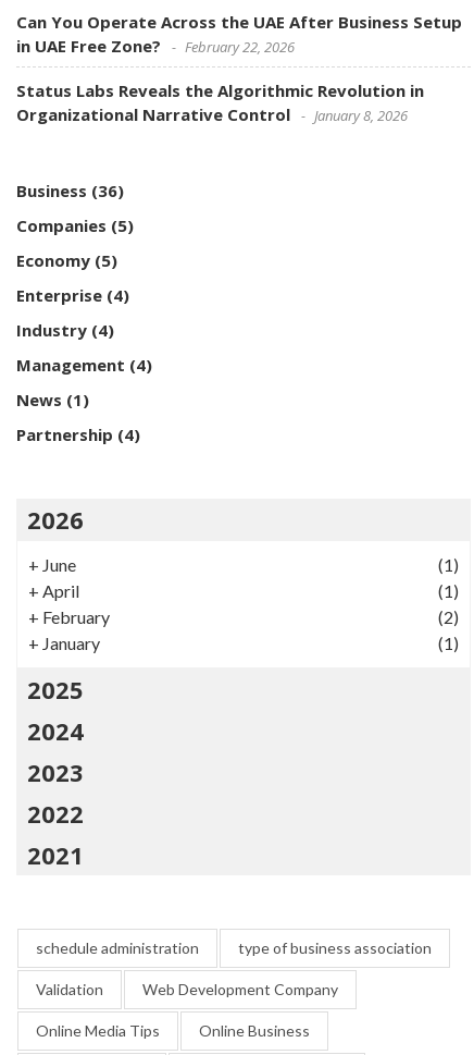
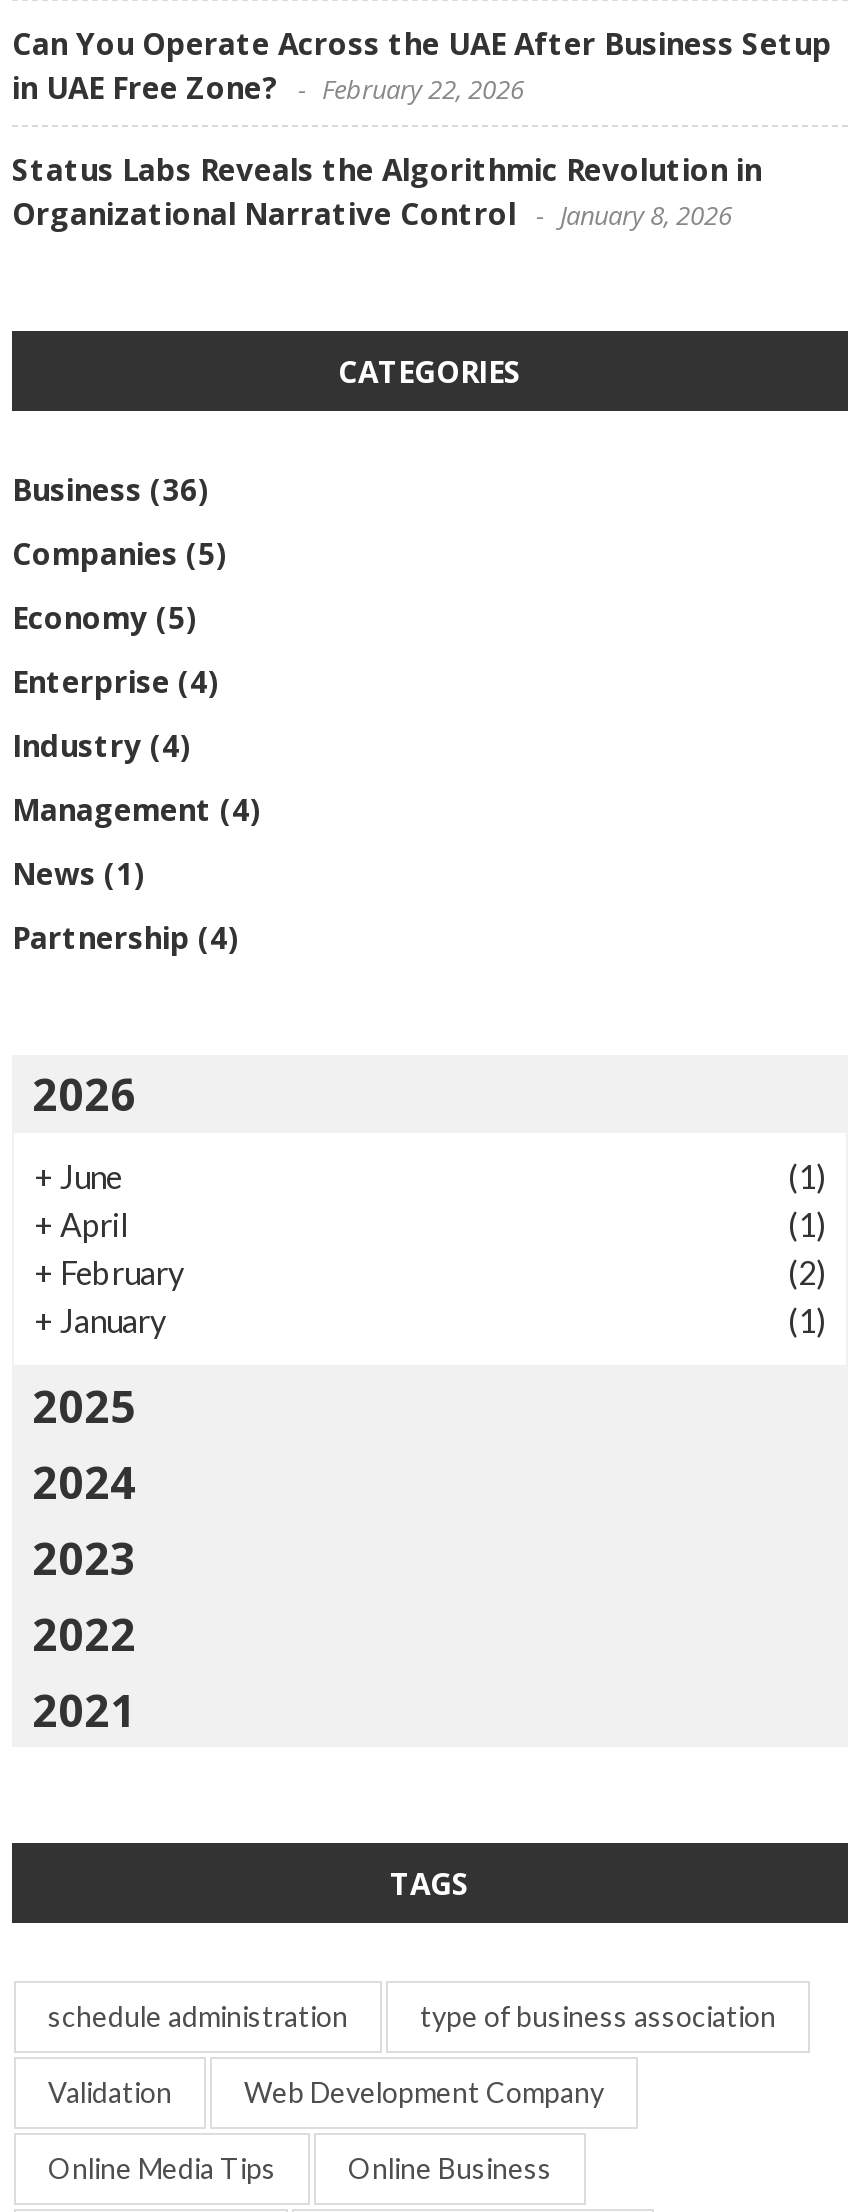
+ CATEGORIES

+ TAGS
